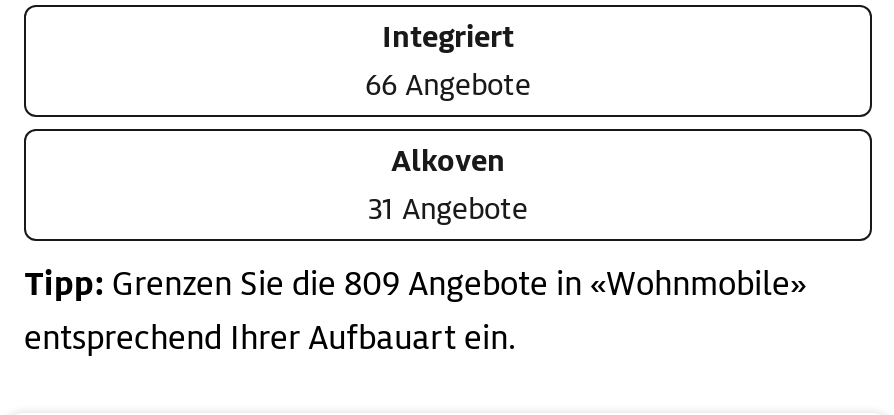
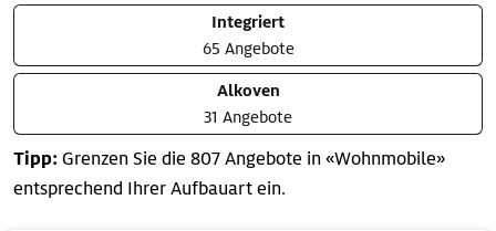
- 66 Angebote
+ 65 Angebote

- Tipp: Grenzen Sie die 809 Angebote in «Wohnmobile»
+ Tipp: Grenzen Sie die 807 Angebote in «Wohnmobile»
